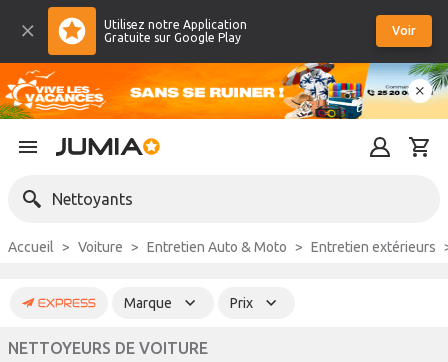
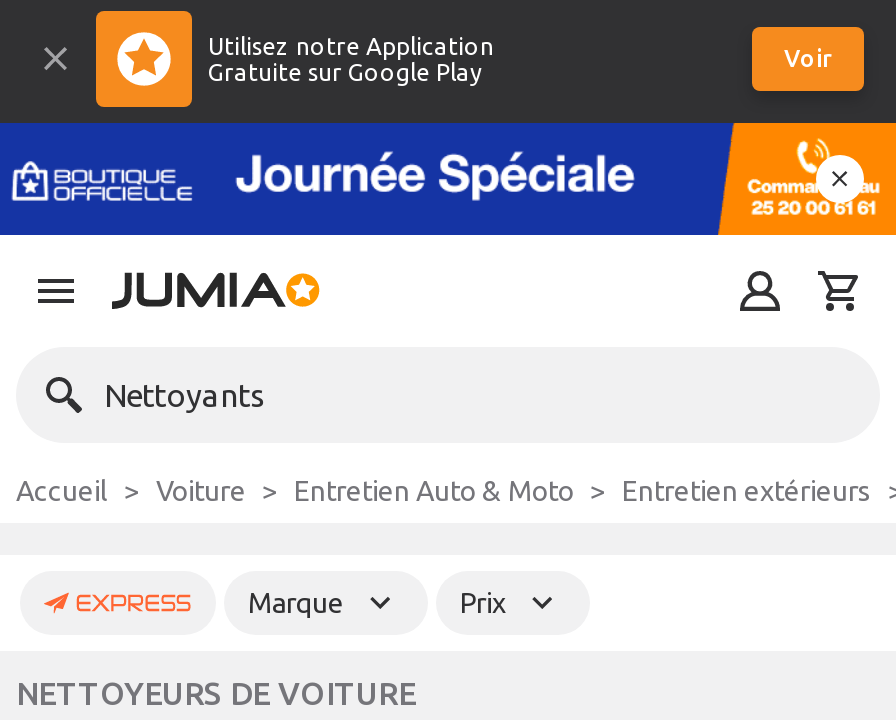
- [image]
+ [image]
